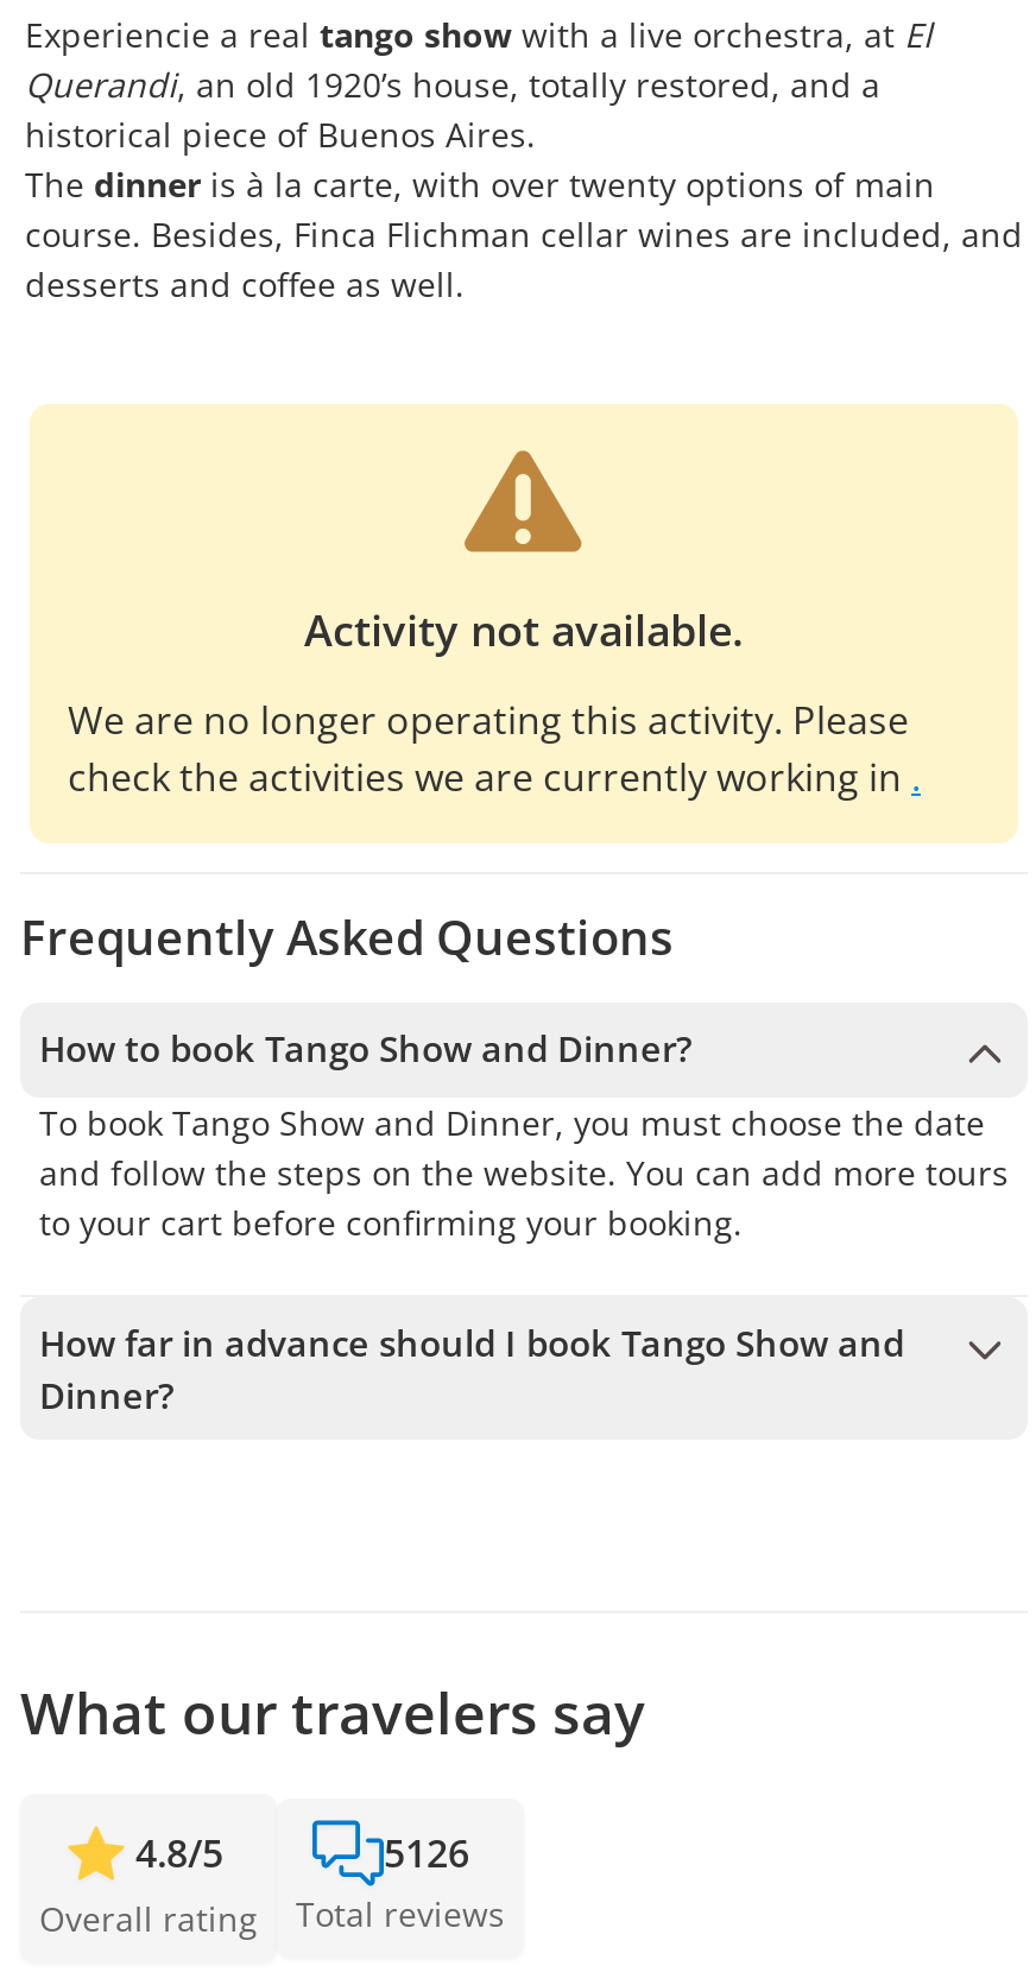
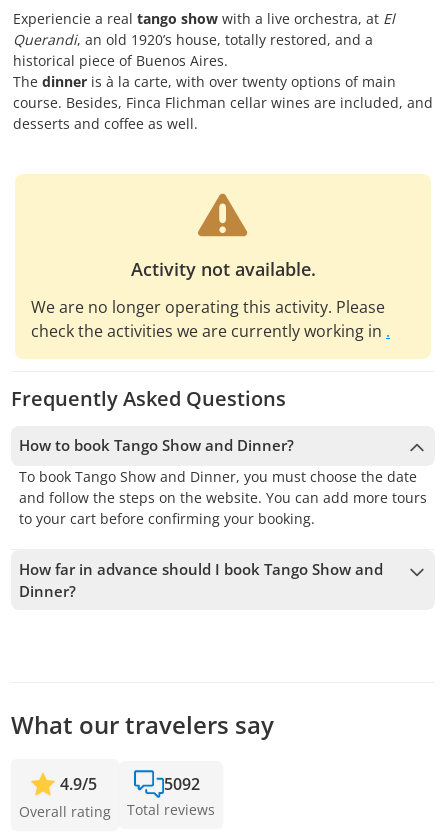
- 4.8/5
+ 4.9/5

- 5126
+ 5092
